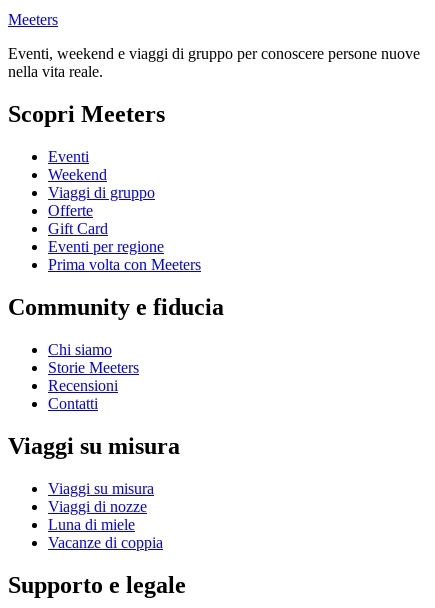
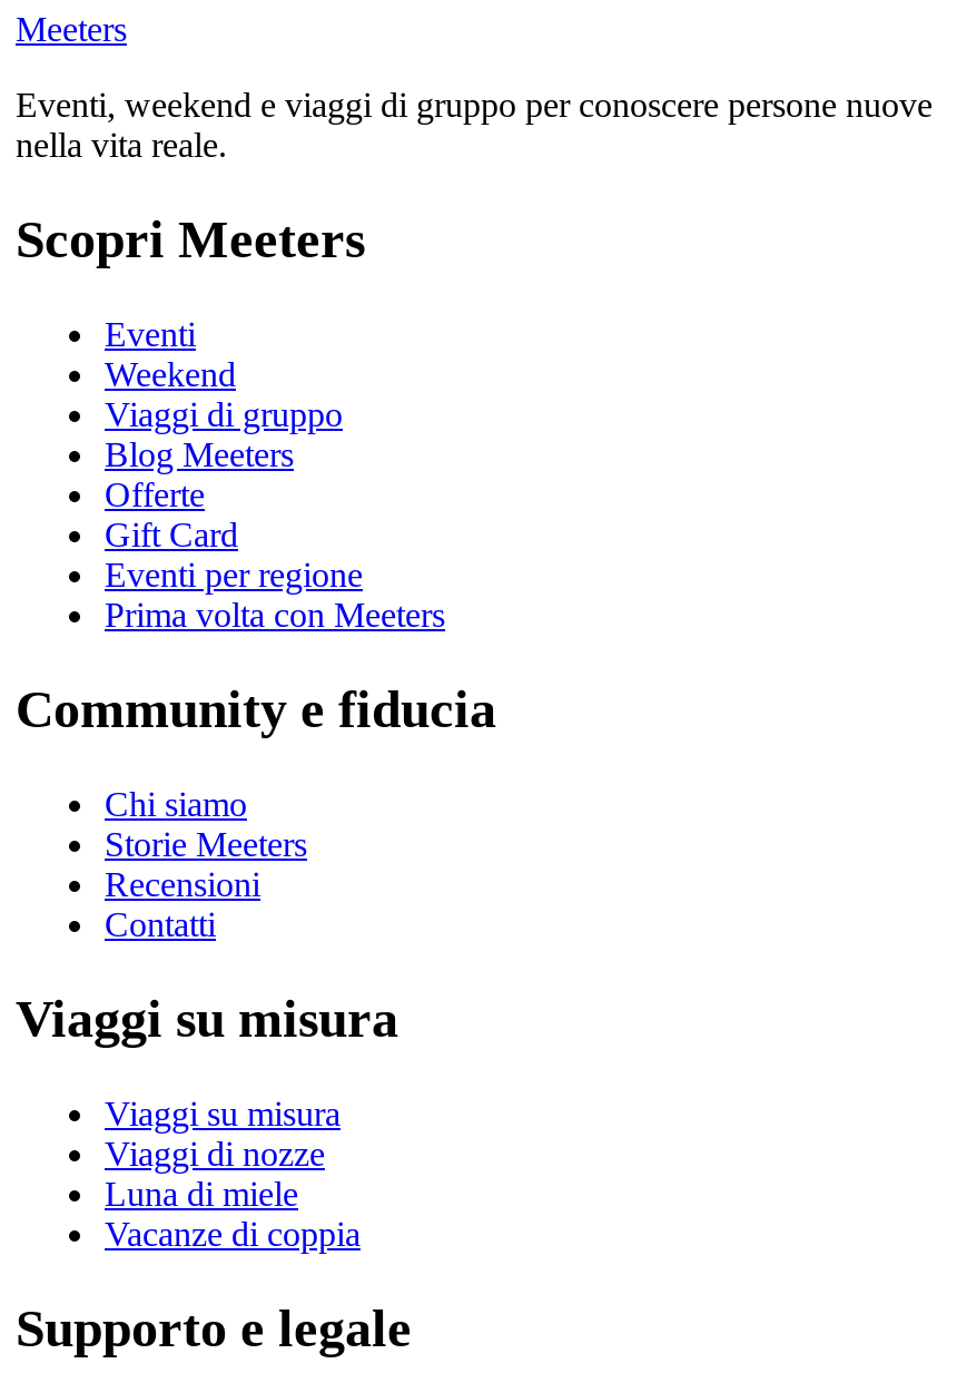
+ Blog Meeters
